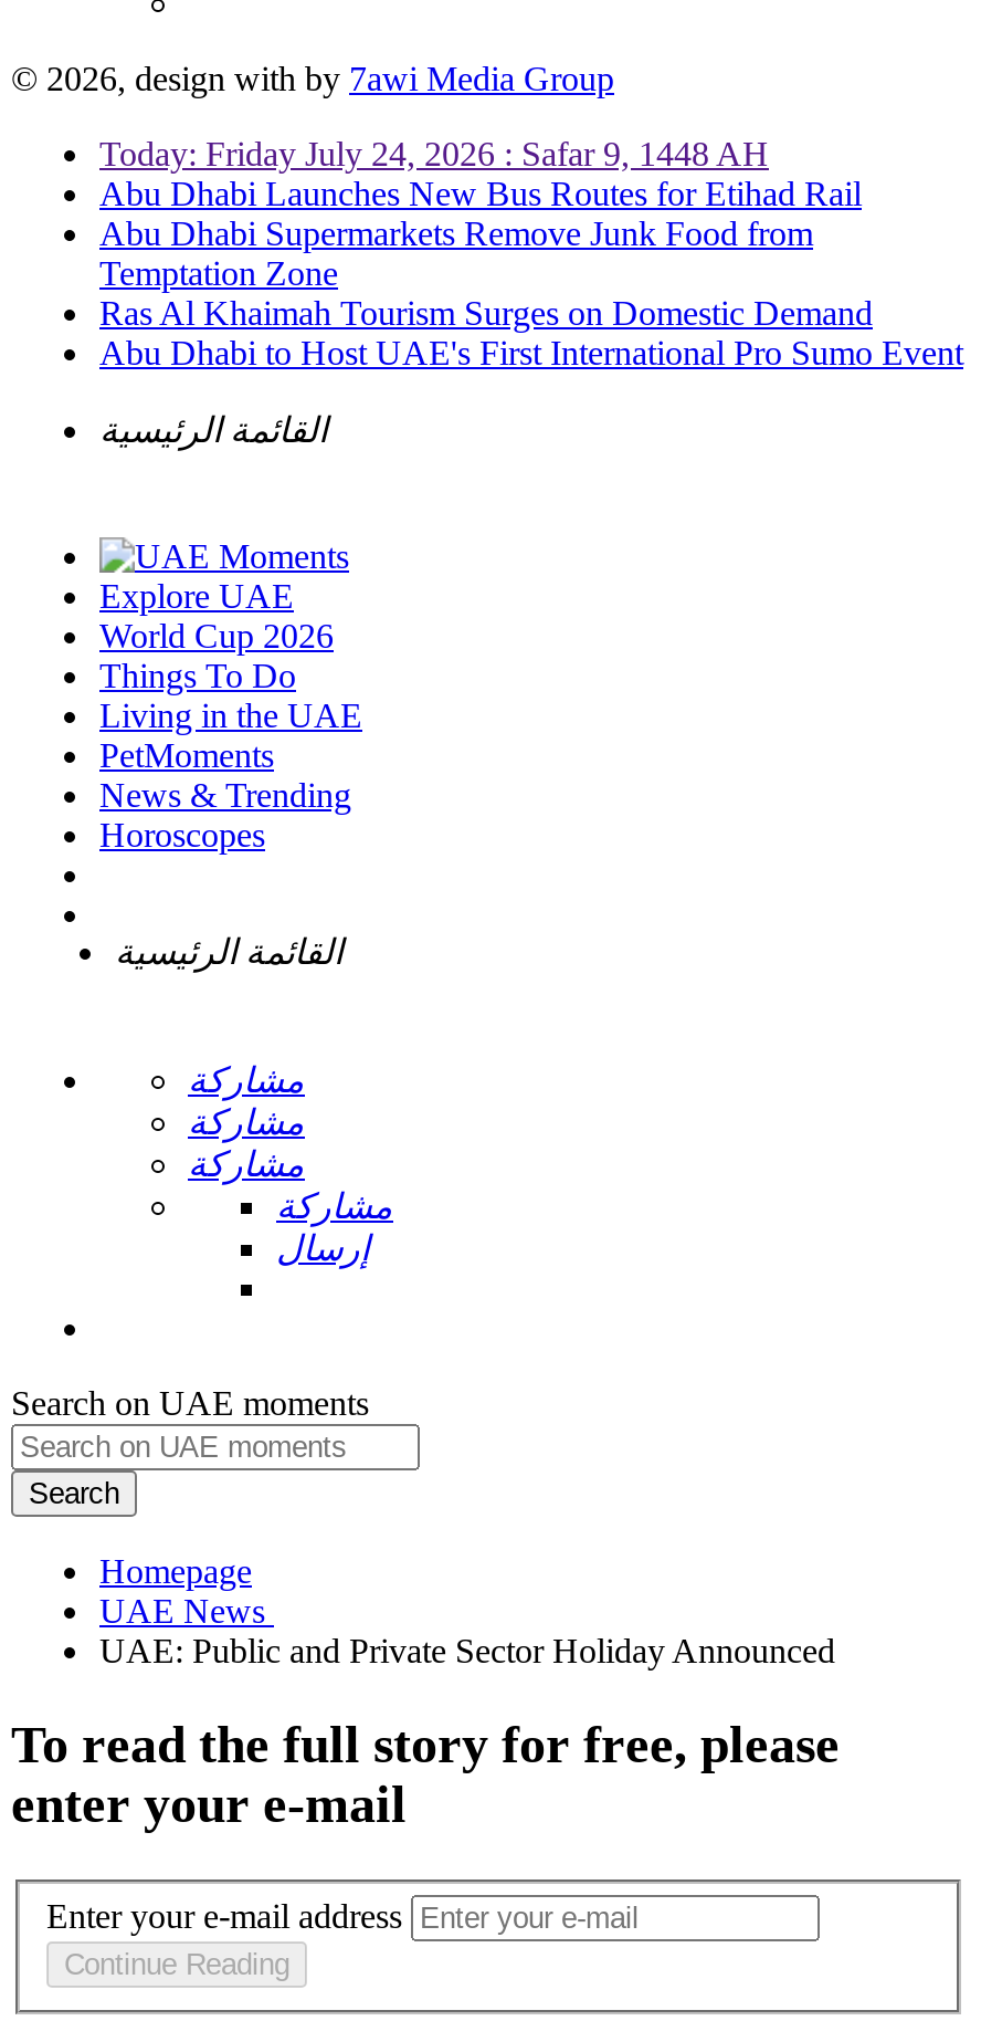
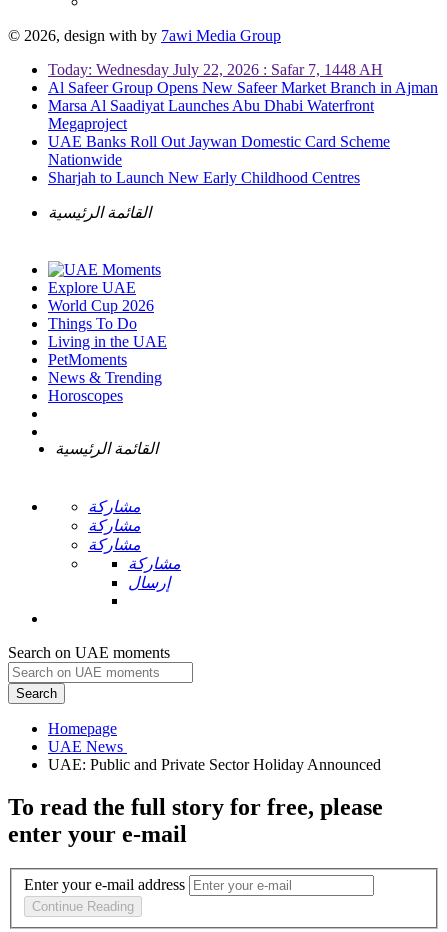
- Today: Friday July 24, 2026 : Safar 9, 1448 AH
- Abu Dhabi Launches New Bus Routes for Etihad Rail
- Abu Dhabi Supermarkets Remove Junk Food from
- Temptation Zone
- Ras Al Khaimah Tourism Surges on Domestic Demand
- Abu Dhabi to Host UAE's First International Pro Sumo Event
+ Today: Wednesday July 22, 2026 : Safar 7, 1448 AH
+ Al Safeer Group Opens New Safeer Market Branch in Ajman
+ Marsa Al Saadiyat Launches Abu Dhabi Waterfront
+ Megaproject
+ UAE Banks Roll Out Jaywan Domestic Card Scheme
+ Nationwide
+ Sharjah to Launch New Early Childhood Centres
